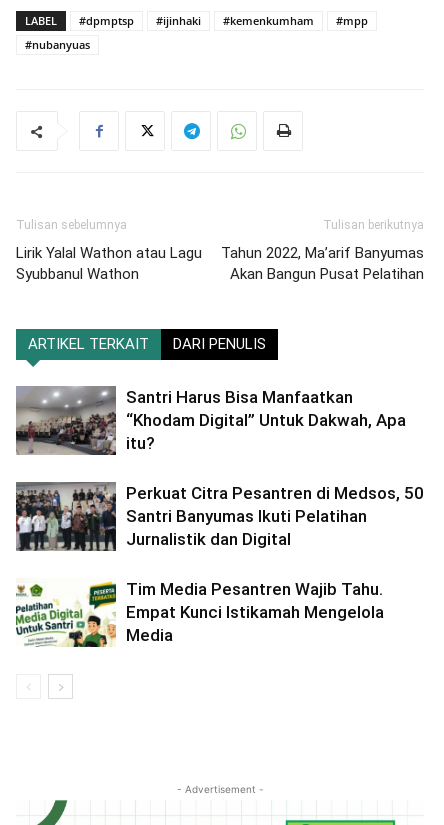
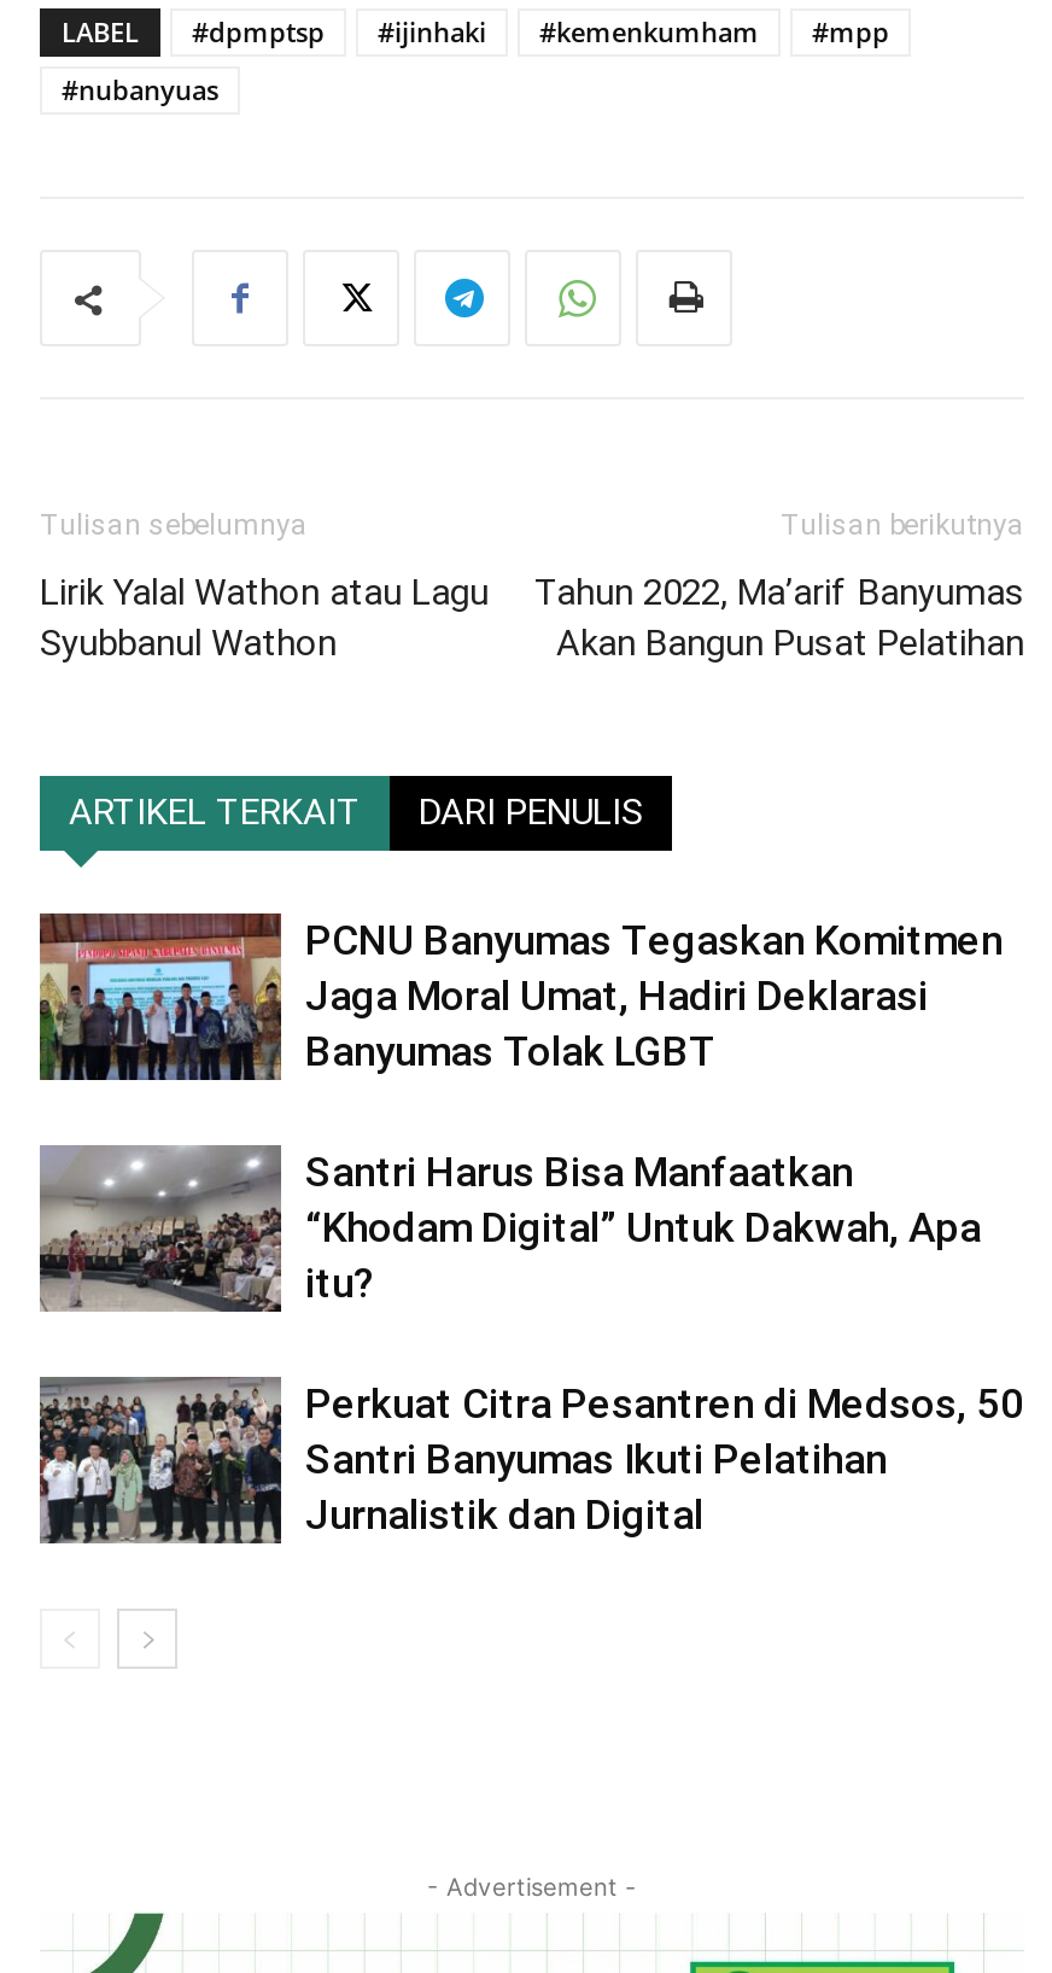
+ [image]
+ PCNU Banyumas Tegaskan Komitmen
+ Jaga Moral Umat, Hadiri Deklarasi
+ Banyumas Tolak LGBT

moved down: [image] | Santri Harus Bisa Manfaatkan | “Khodam Digital” Untuk Dakwah, Apa | itu? | Perkuat Citra Pesantren di Medsos, 50 | Santri Banyumas Ikuti Pelatihan | Jurnalistik dan Digital

- [image]
- Tim Media Pesantren Wajib Tahu.
- Empat Kunci Istikamah Mengelola
- Media
